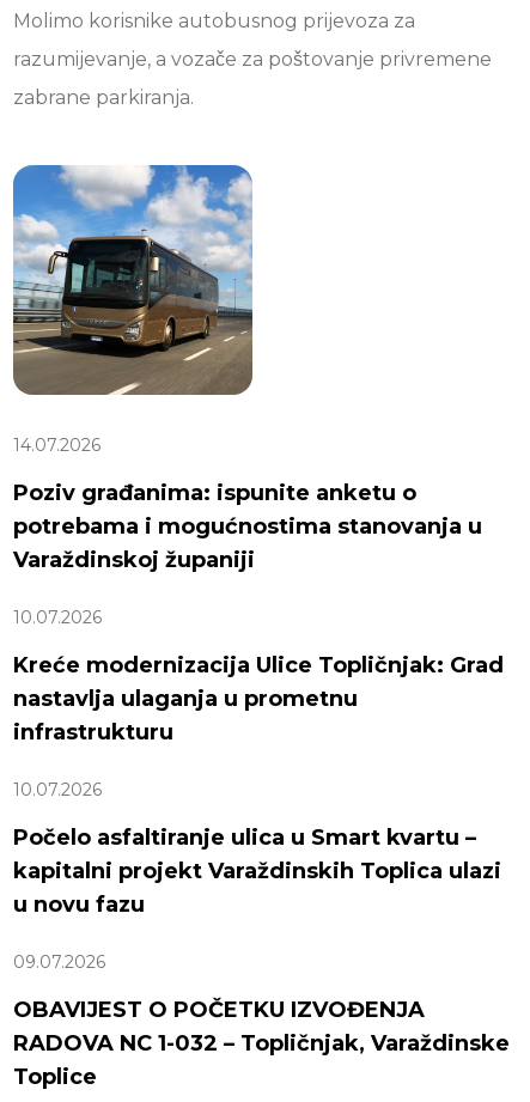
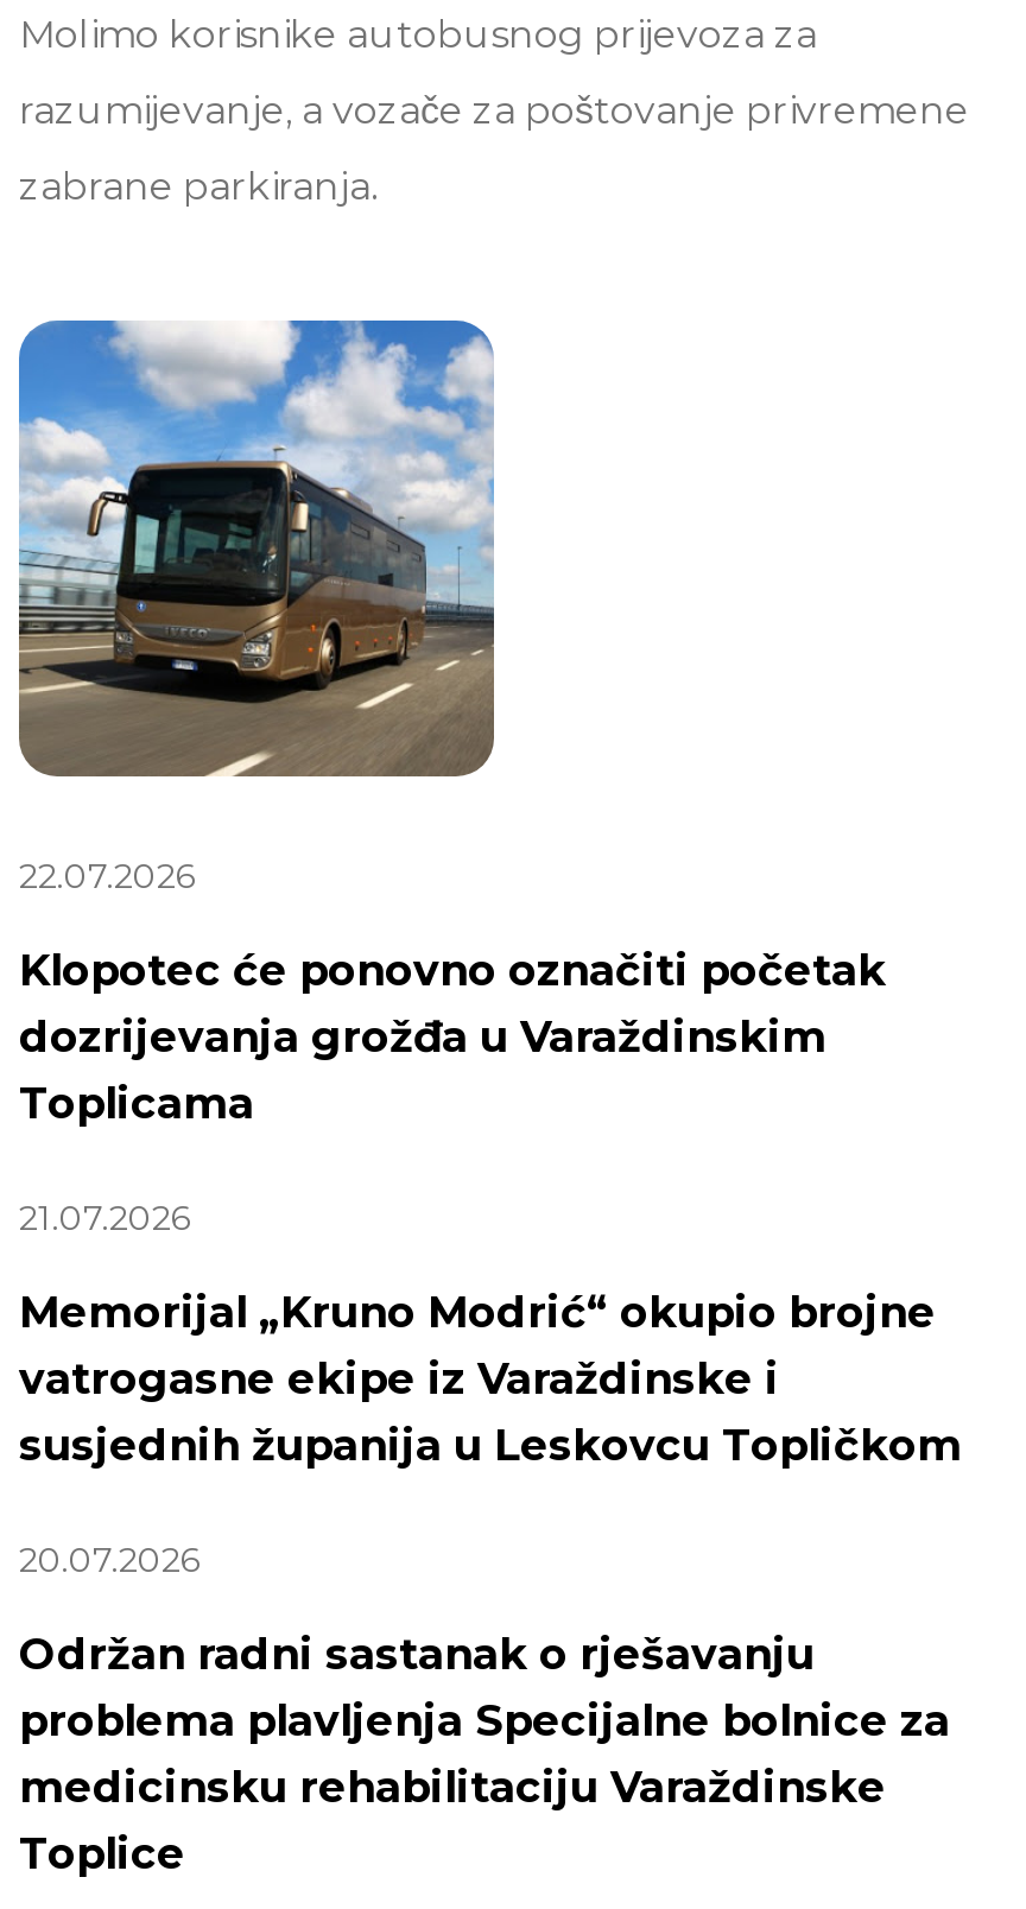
- 14.07.2026
- Poziv građanima: ispunite anketu o
- potrebama i mogućnostima stanovanja u
- Varaždinskoj županiji
- 10.07.2026
- Kreće modernizacija Ulice Topličnjak: Grad
- nastavlja ulaganja u prometnu
- infrastrukturu
- 10.07.2026
- Počelo asfaltiranje ulica u Smart kvartu –
- kapitalni projekt Varaždinskih Toplica ulazi
- u novu fazu
- 09.07.2026
- OBAVIJEST O POČETKU IZVOĐENJA
- RADOVA NC 1-032 – Topličnjak, Varaždinske
+ 22.07.2026
+ Klopotec će ponovno označiti početak
+ dozrijevanja grožđa u Varaždinskim
+ Toplicama
+ 21.07.2026
+ Memorijal „Kruno Modrić“ okupio brojne
+ vatrogasne ekipe iz Varaždinske i
+ susjednih županija u Leskovcu Topličkom
+ 20.07.2026
+ Održan radni sastanak o rješavanju
+ problema plavljenja Specijalne bolnice za
+ medicinsku rehabilitaciju Varaždinske
